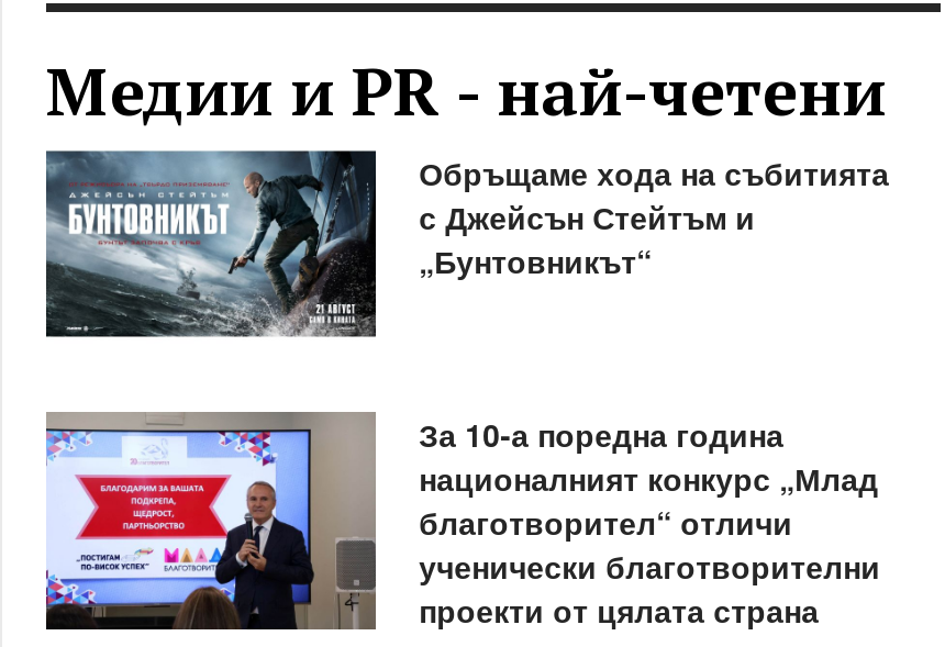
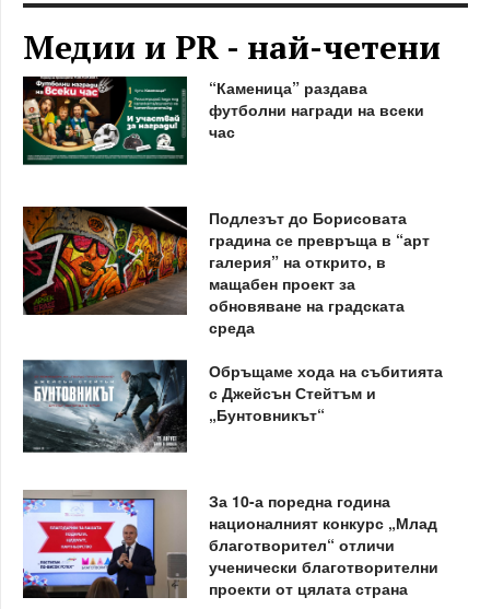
+ [image]
+ “Каменица” раздава
+ футболни награди на всеки
+ час

+ [image]
+ Подлезът до Борисовата
+ градина се превръща в “арт
+ галерия” на открито, в
+ мащабен проект за
+ обновяване на градската
+ среда
